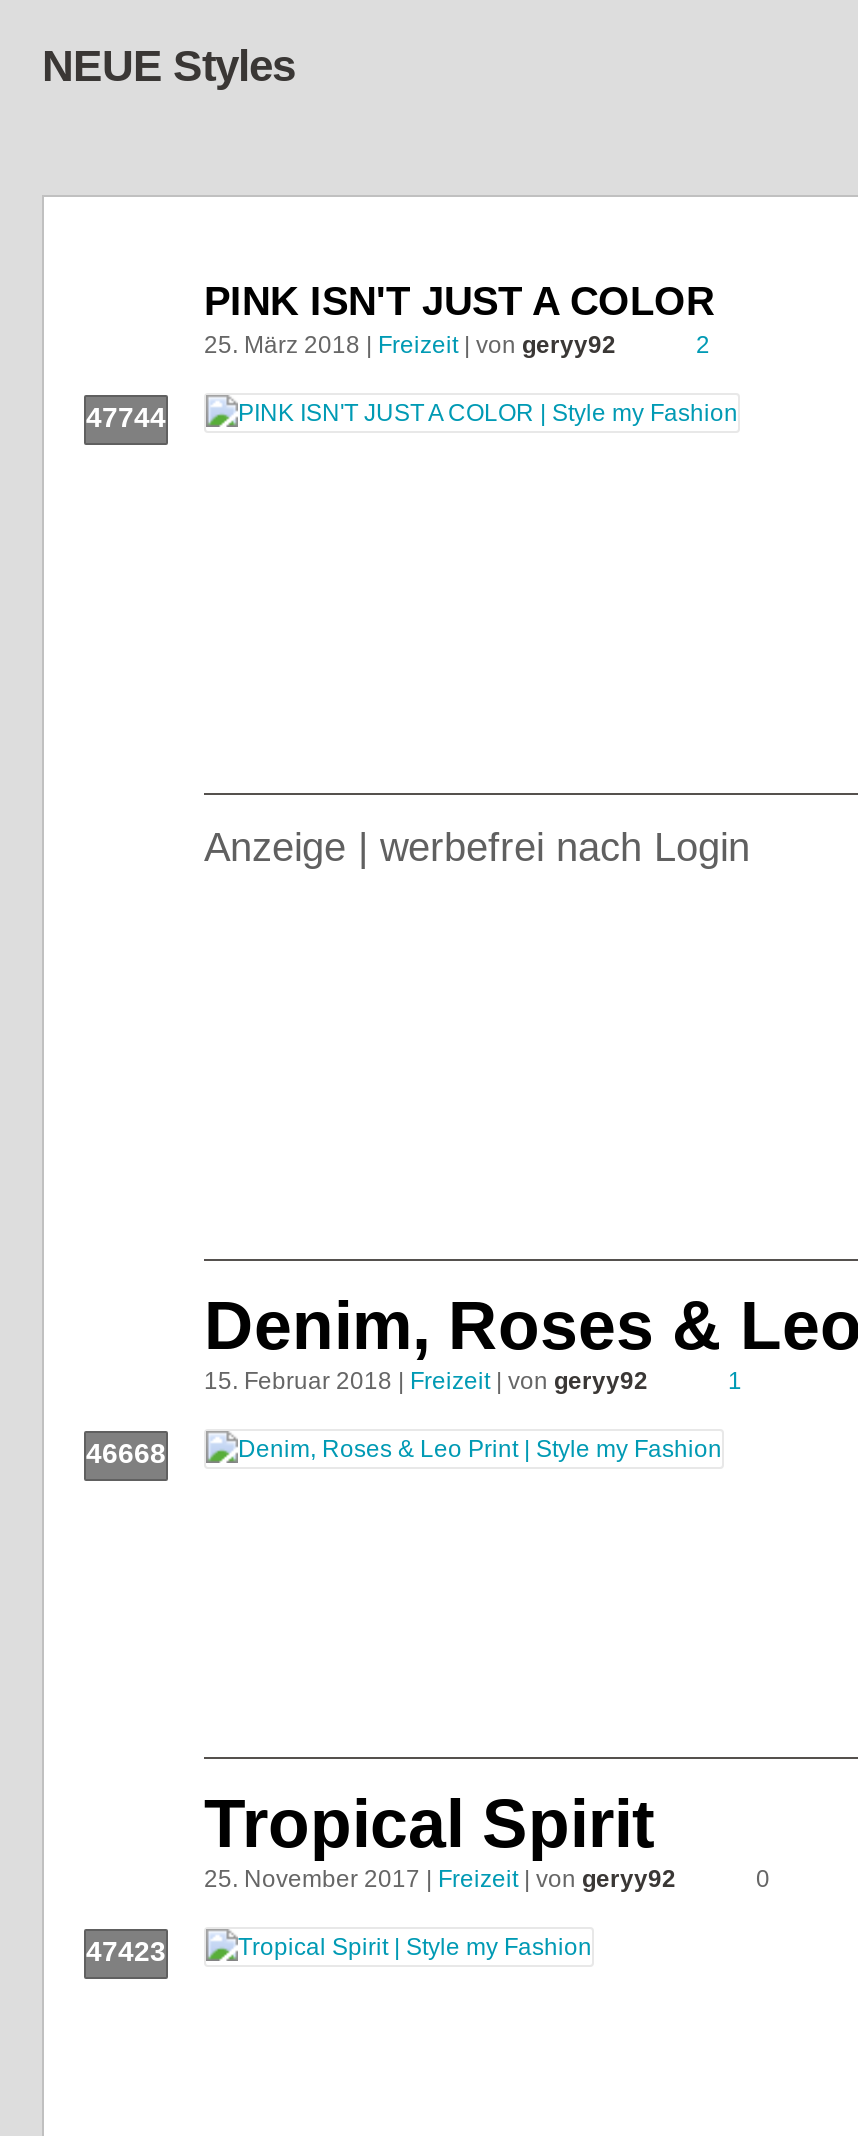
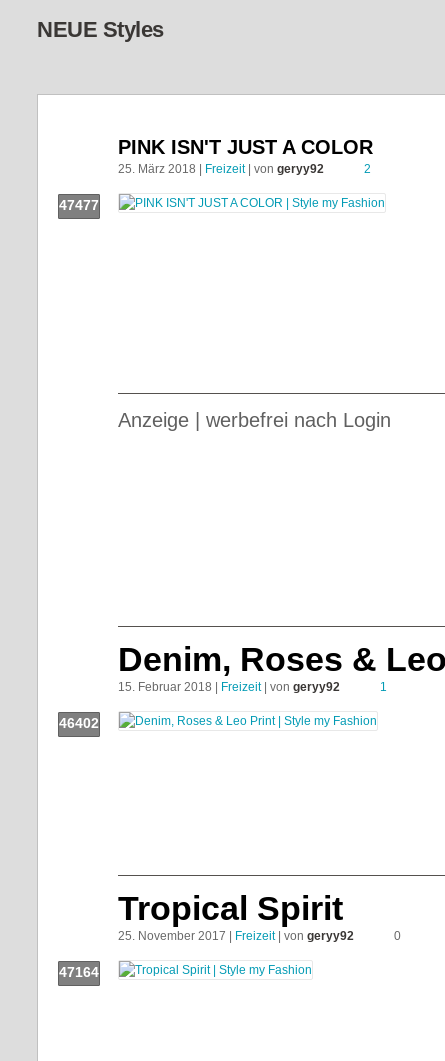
- 47744
+ 47477

- 46668
+ 46402

- 47423
+ 47164
